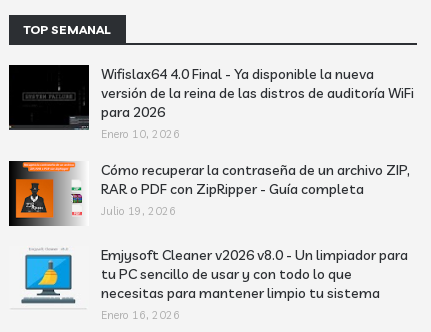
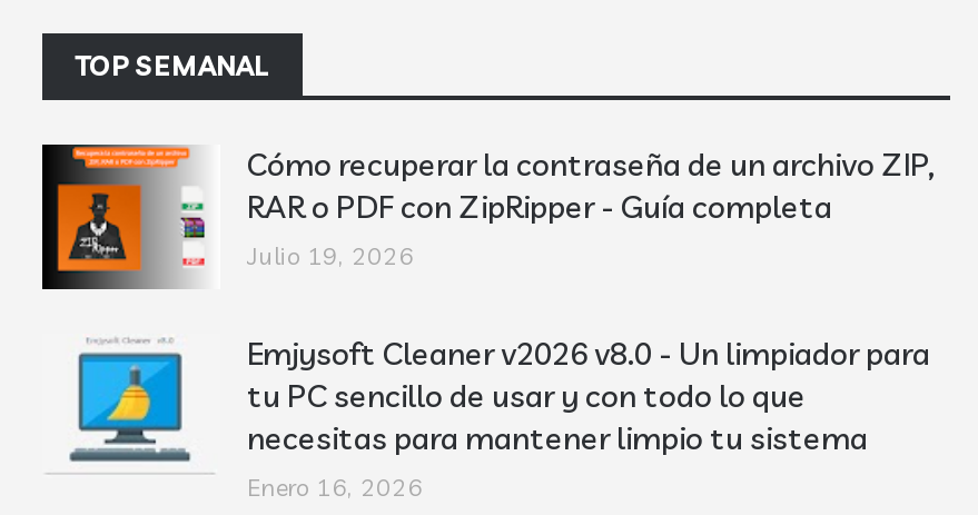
- [image]
- Wifislax64 4.0 Final - Ya disponible la nueva
- versión de la reina de las distros de auditoría WiFi
- para 2026
- Enero 10, 2026
